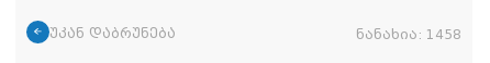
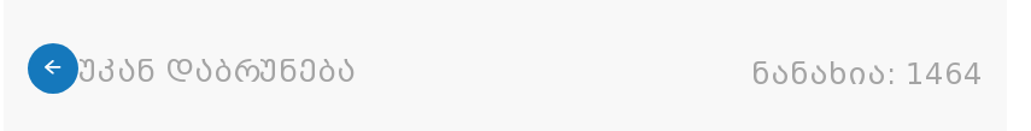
- ნანახია: 1458
+ ნანახია: 1464
